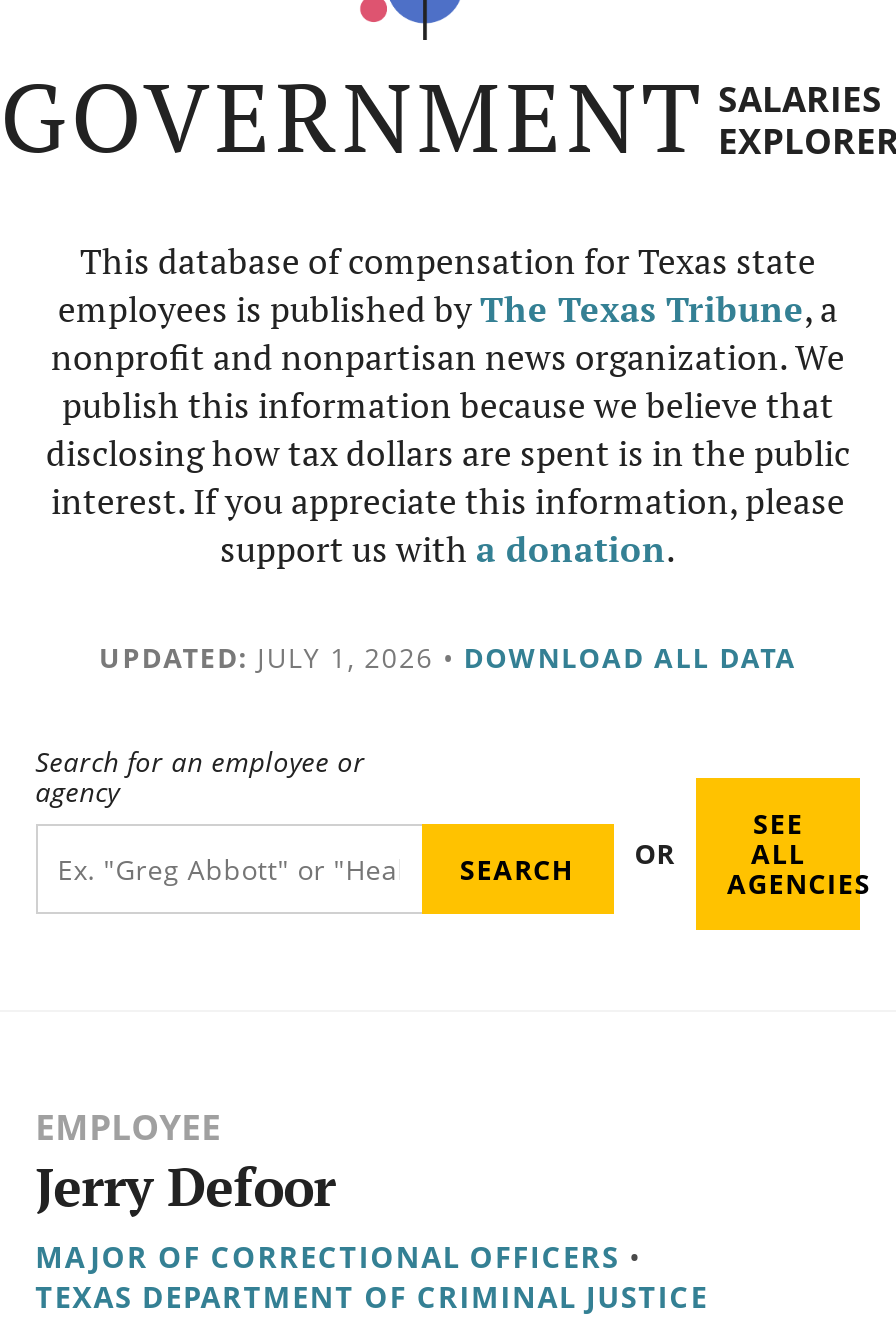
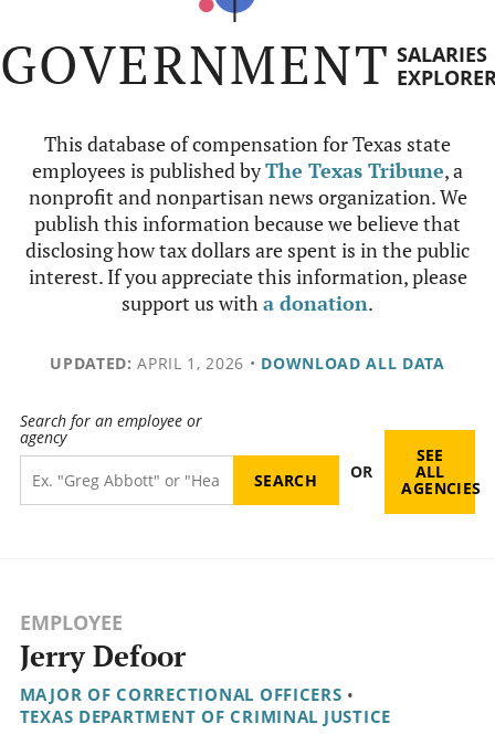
- UPDATED: JULY 1, 2026 • DOWNLOAD ALL DATA
+ UPDATED: APRIL 1, 2026 • DOWNLOAD ALL DATA
